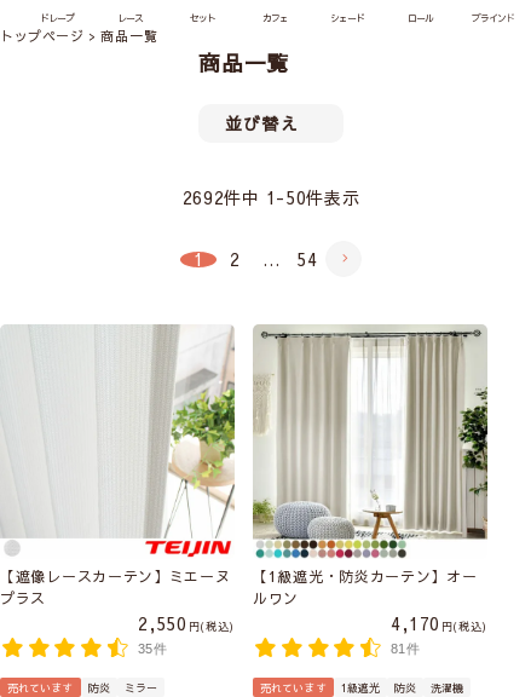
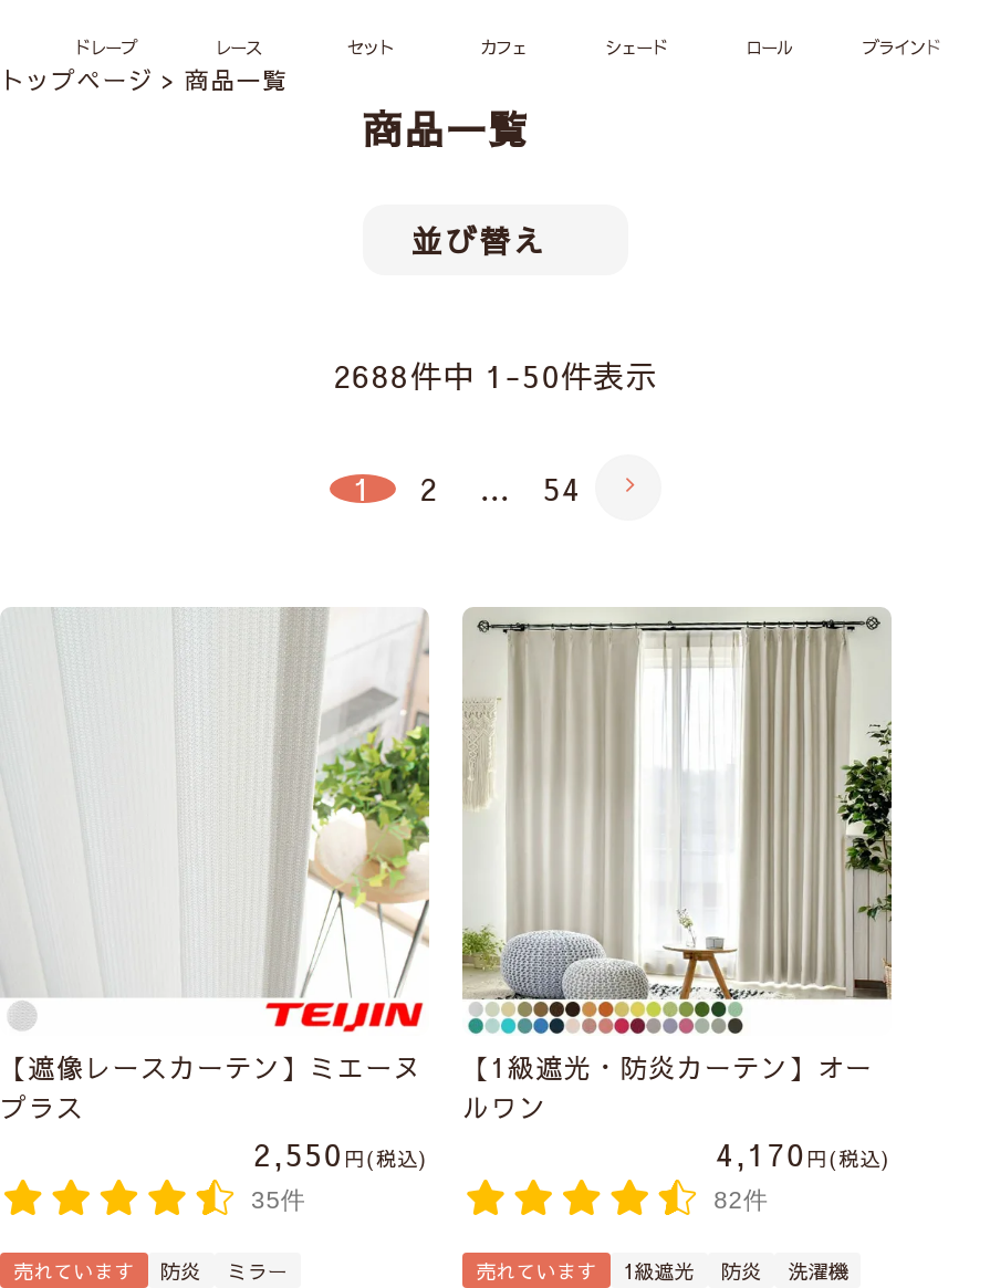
- 2692件中 1 -50件表示
+ 2688件中 1 -50件表示

- 81件
+ 82件
